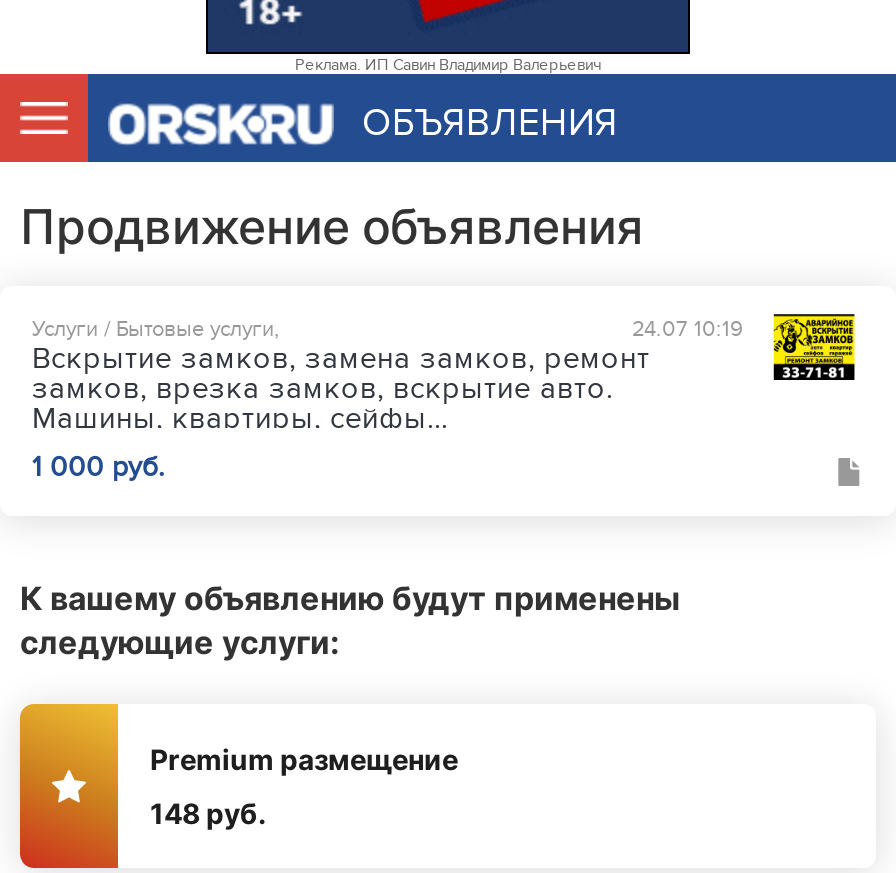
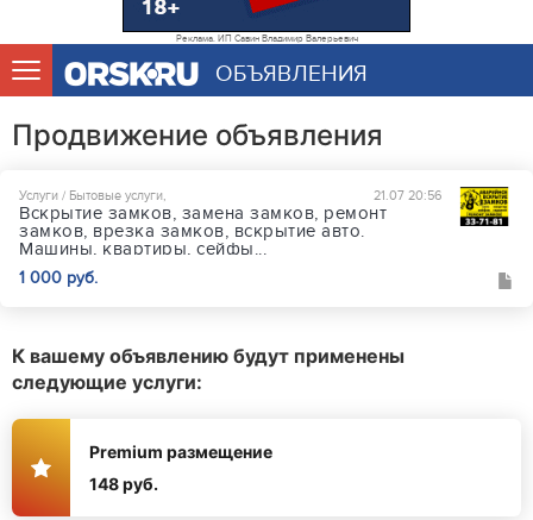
- 24.07 10:19
+ 21.07 20:56
